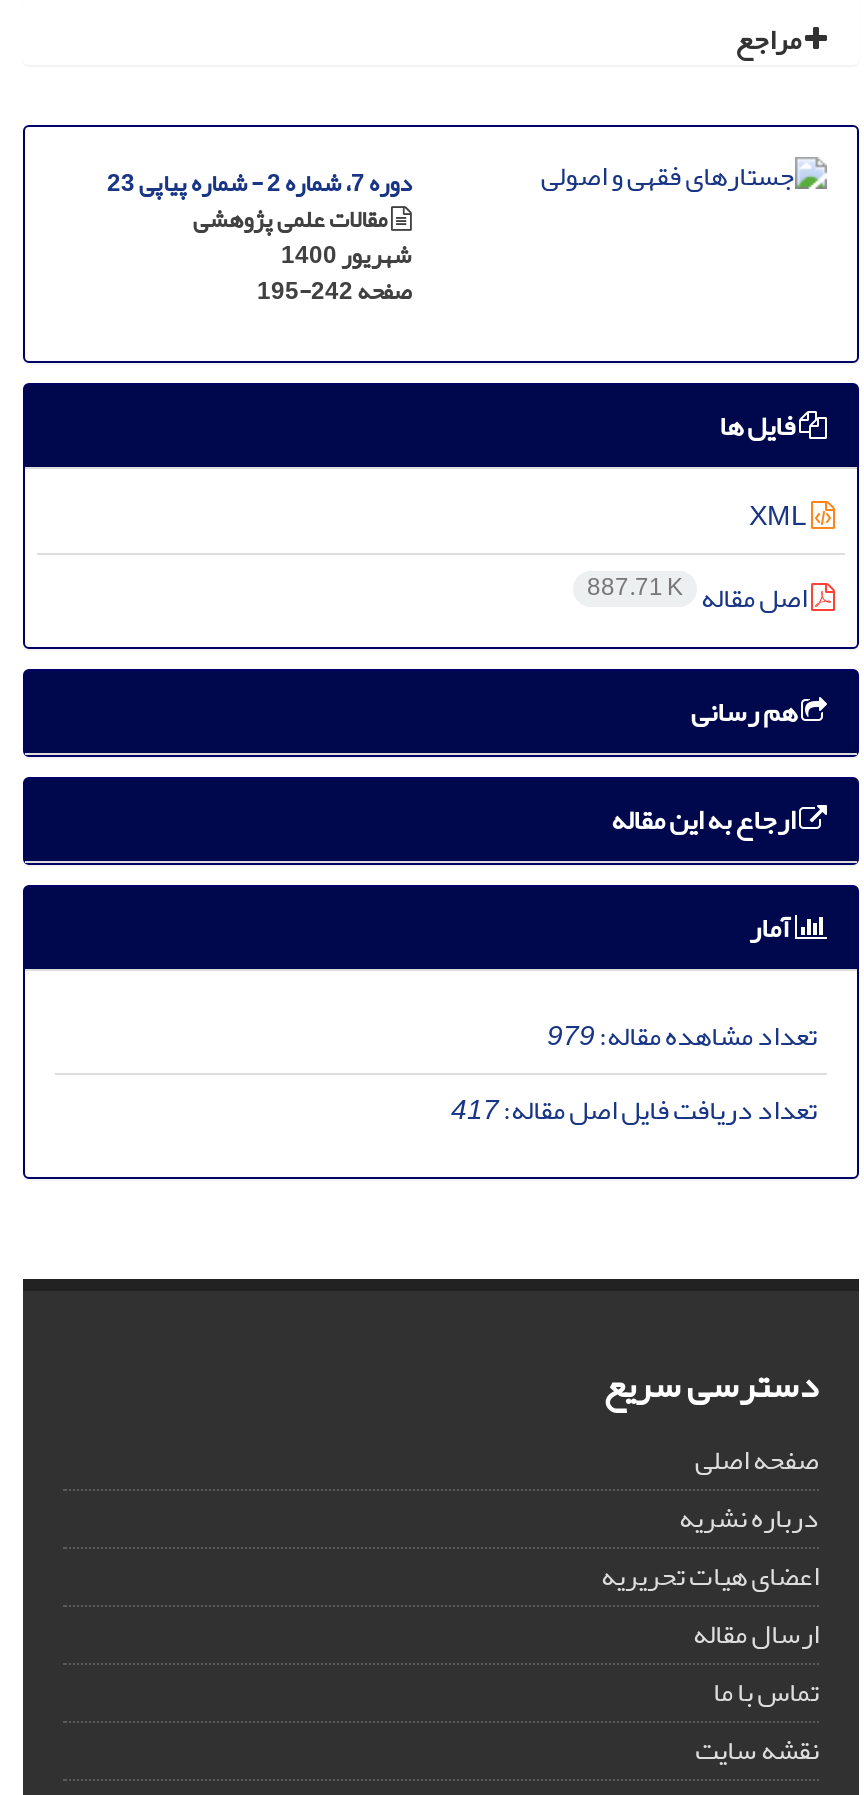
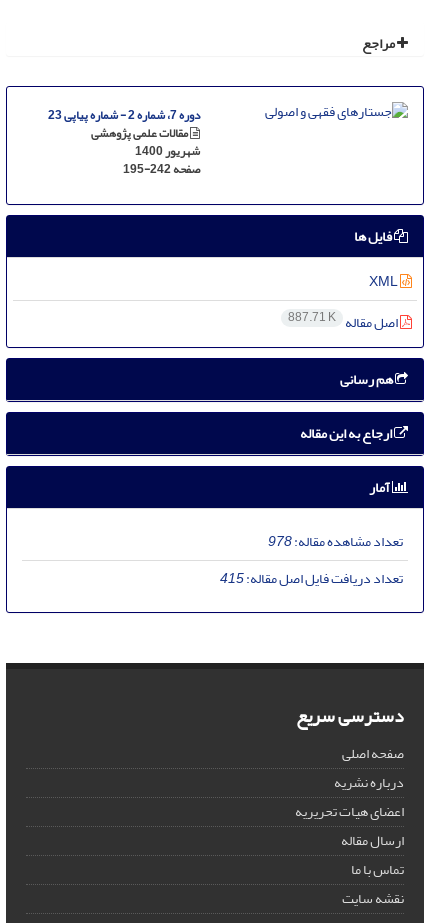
- تعداد مشاهده مقاله:979
+ تعداد مشاهده مقاله:978

- تعداد دریافت فایل اصل مقاله:417
+ تعداد دریافت فایل اصل مقاله:415
